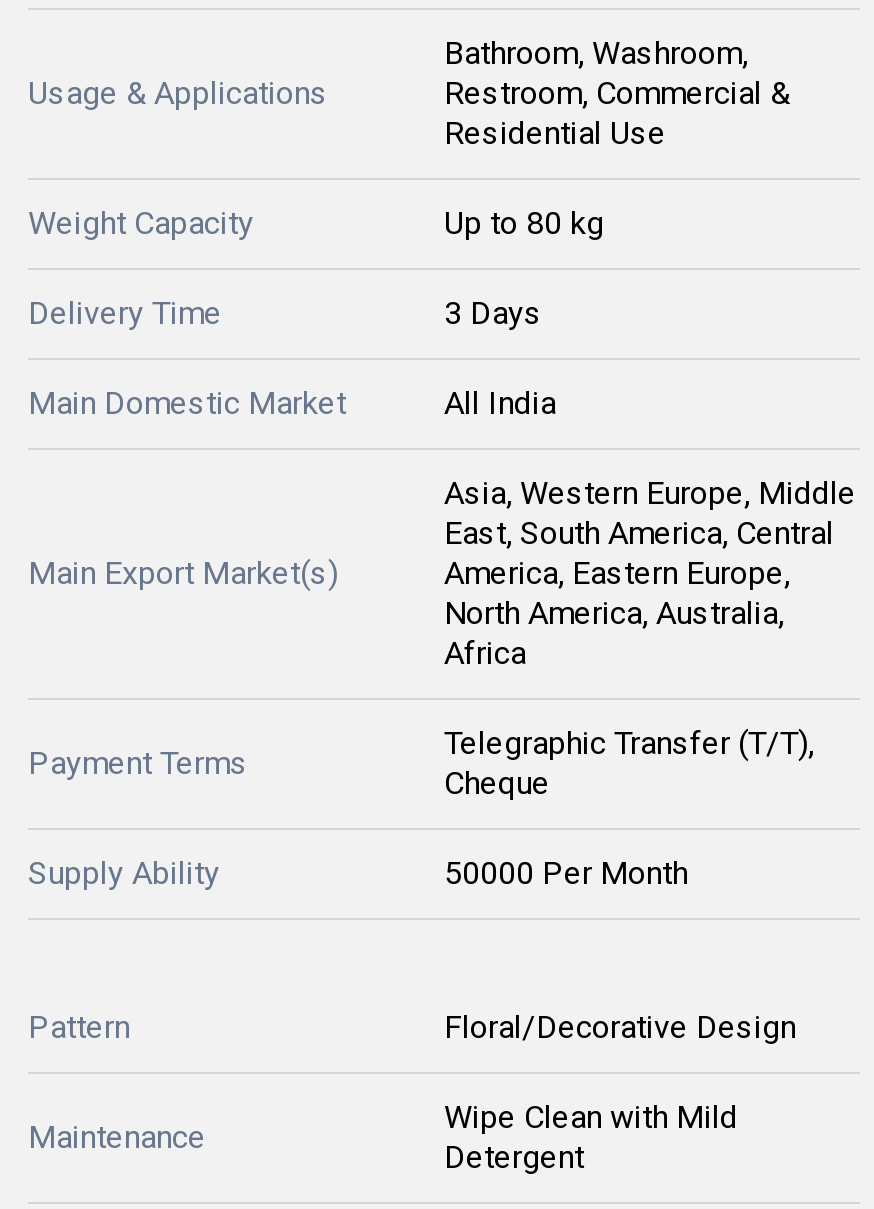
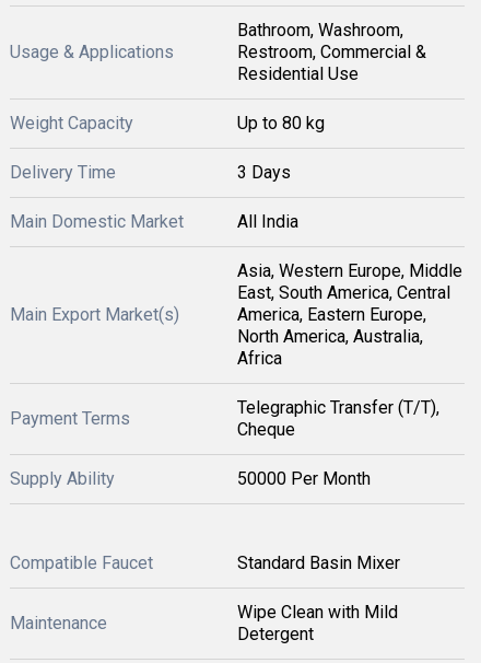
- Pattern
- Floral/Decorative Design
+ Compatible Faucet
+ Standard Basin Mixer
